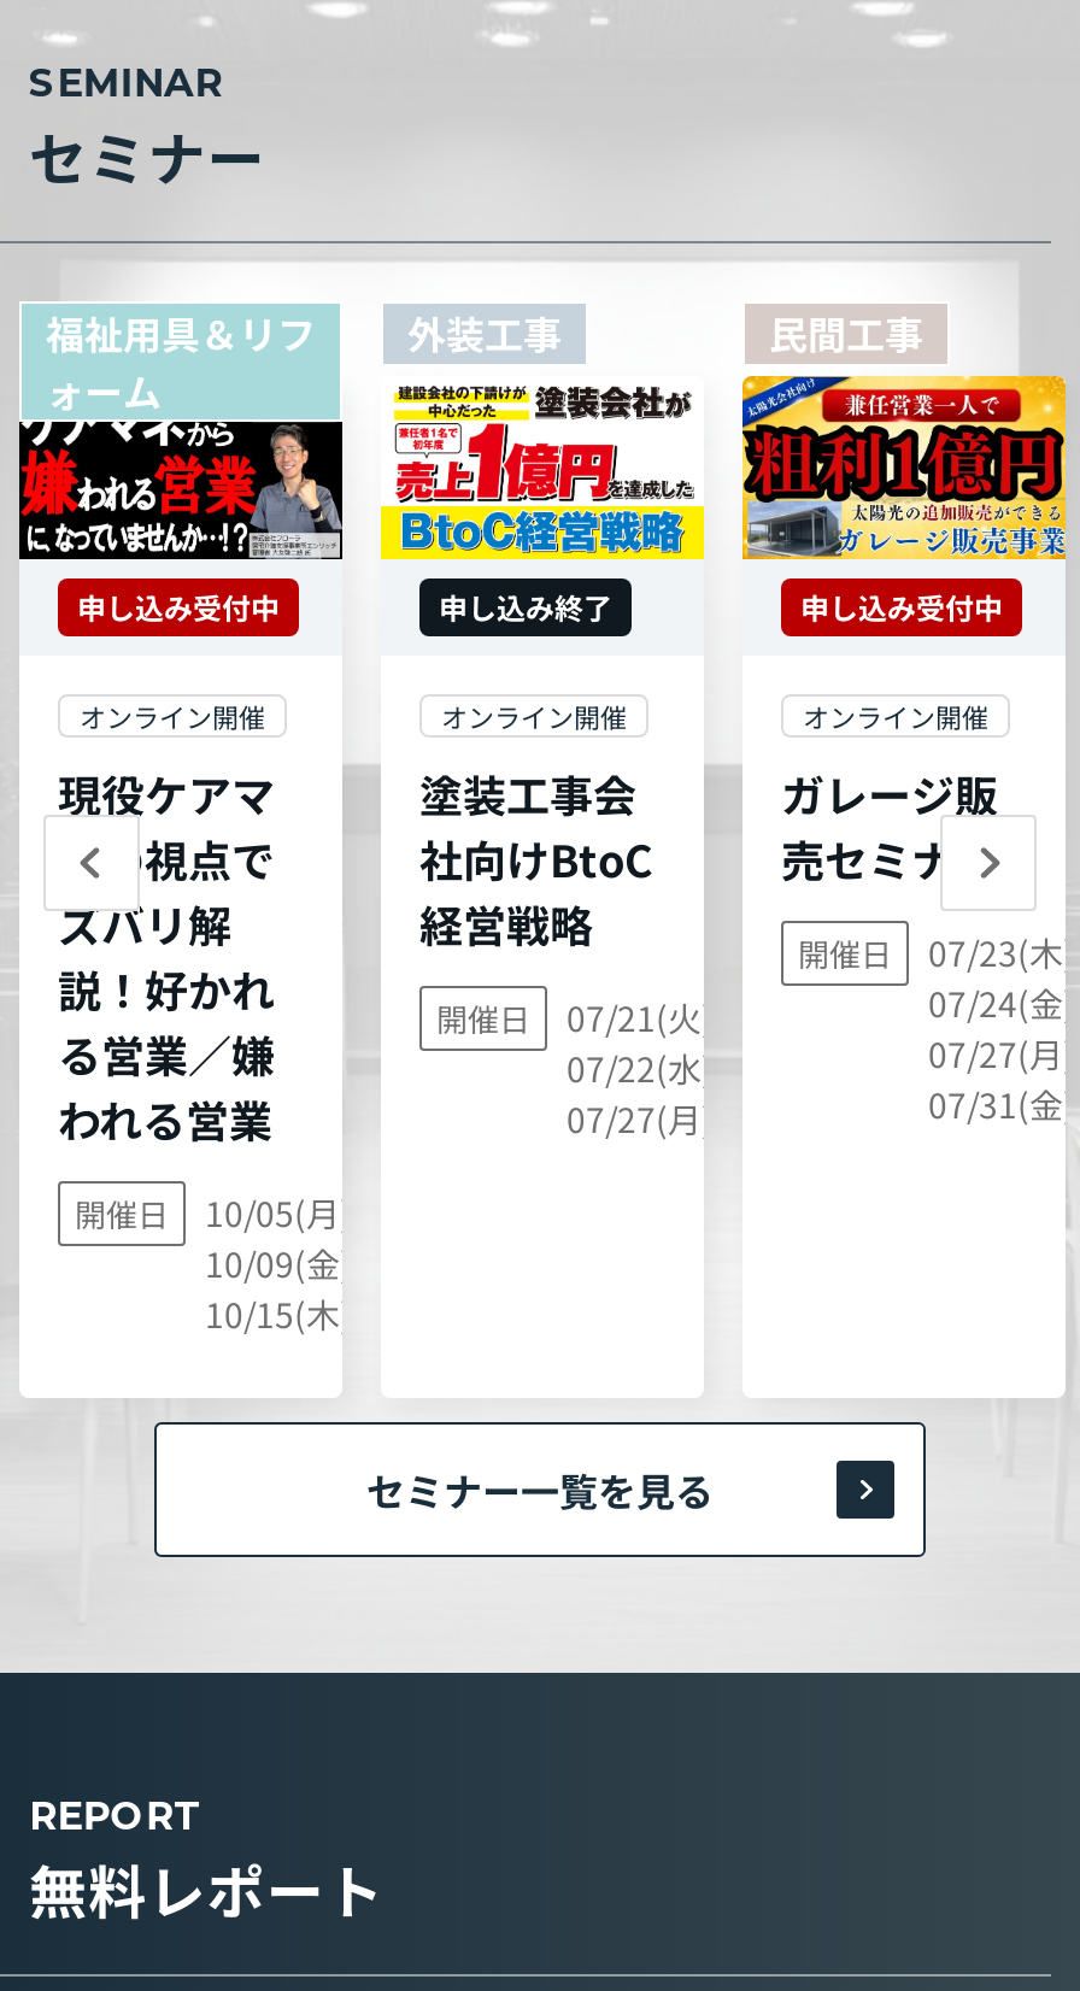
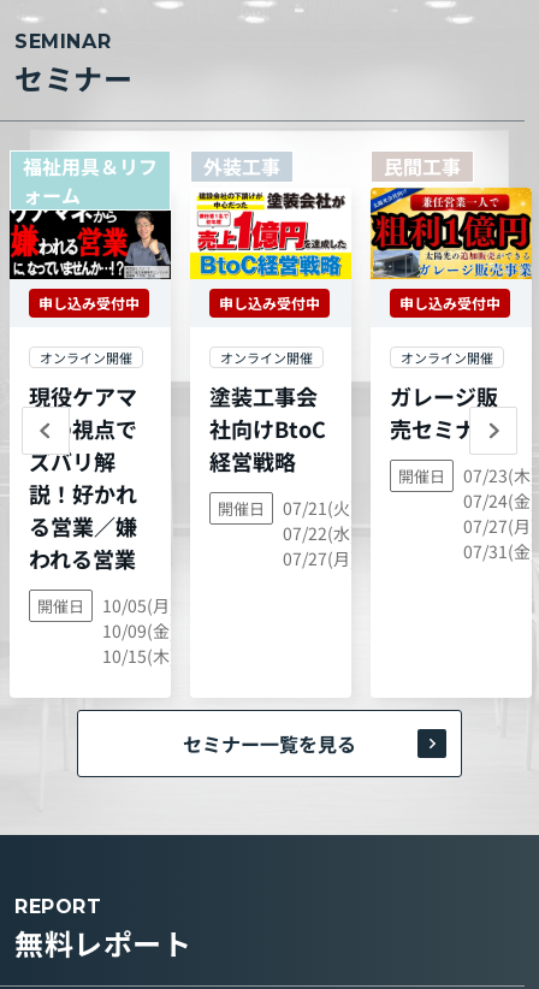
- 申し込み終了
+ 申し込み受付中
